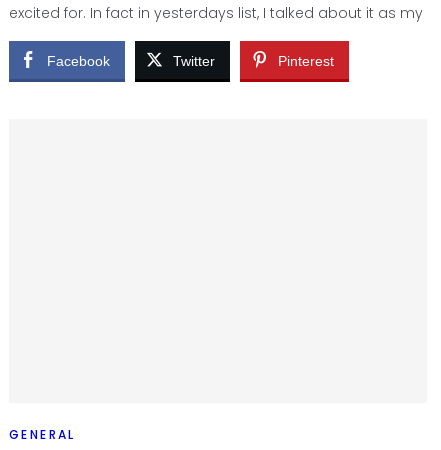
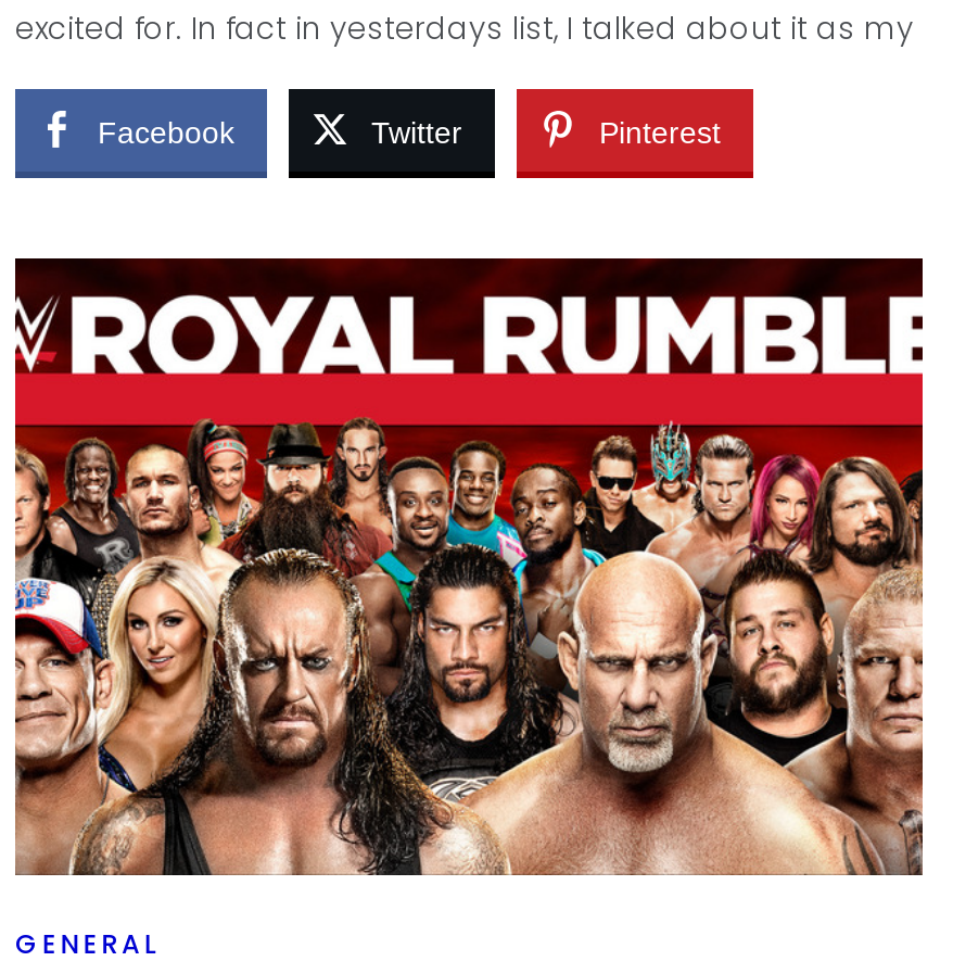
+ [image]
